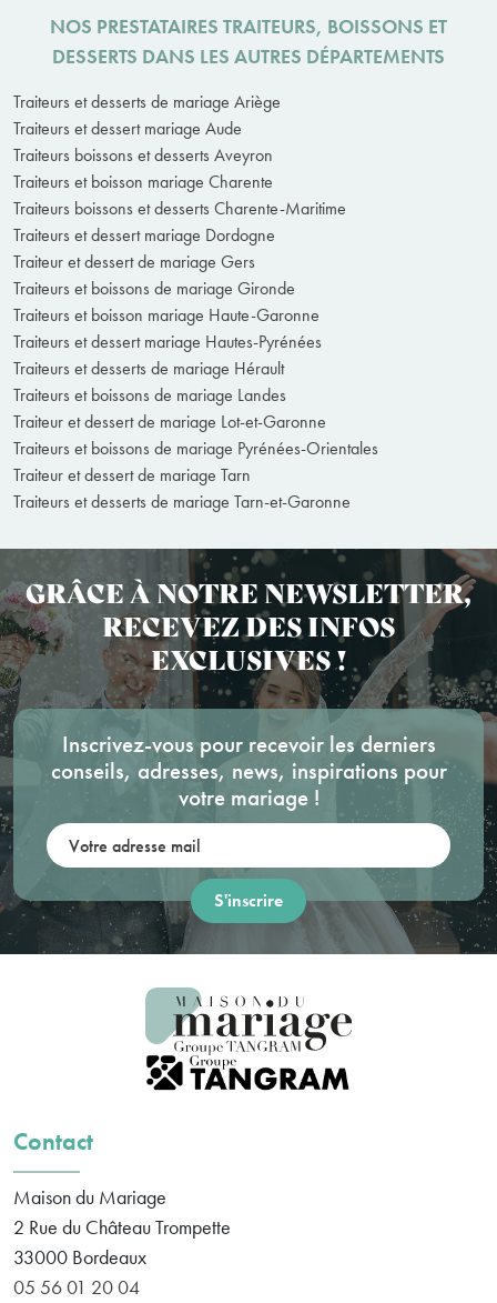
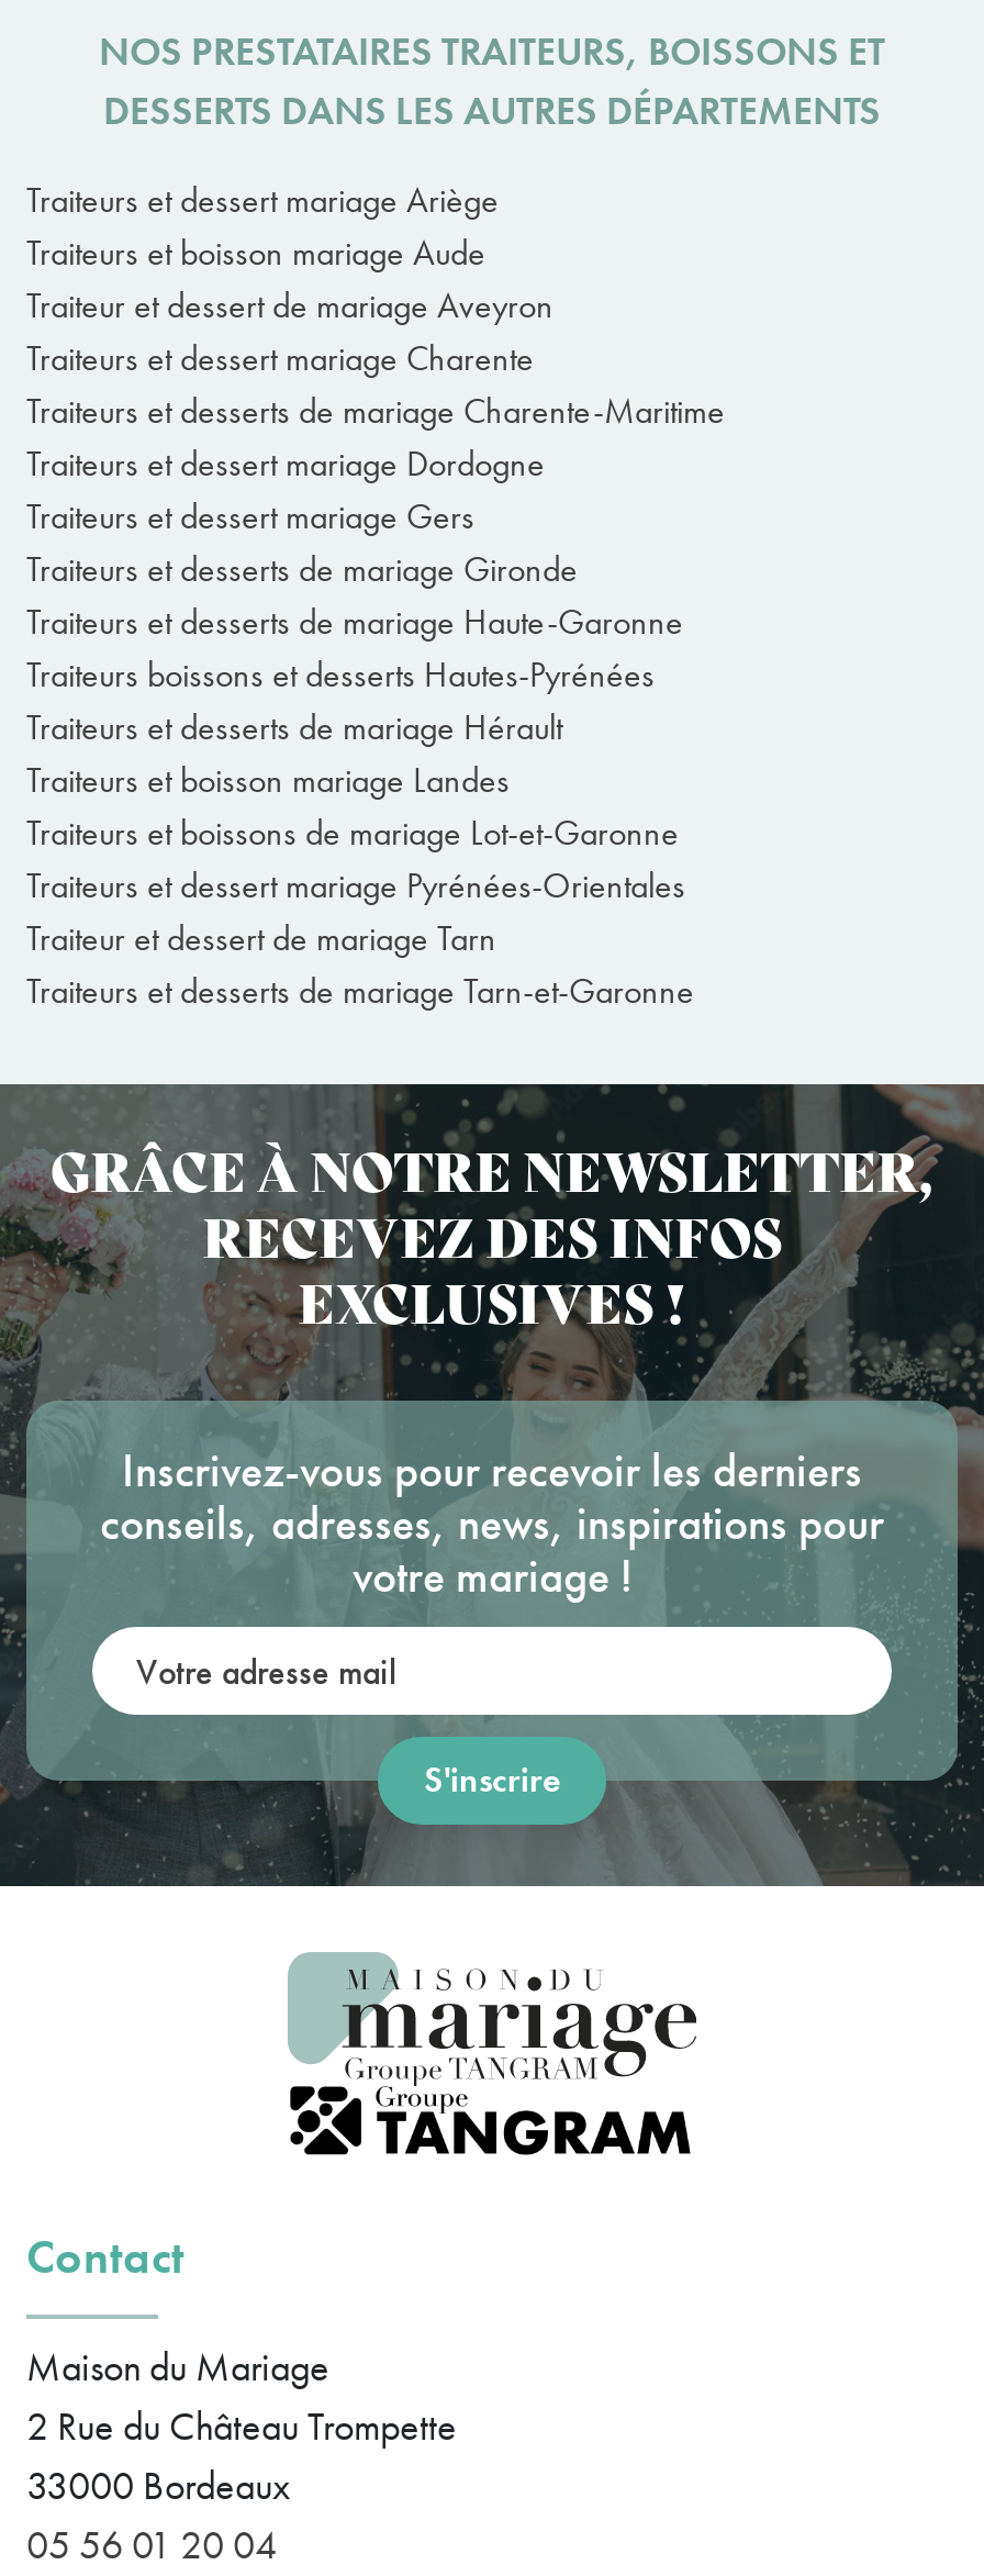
- Traiteurs et desserts de mariage Ariège
- Traiteurs et dessert mariage Aude
- Traiteurs boissons et desserts Aveyron
- Traiteurs et boisson mariage Charente
- Traiteurs boissons et desserts Charente-Maritime
+ Traiteurs et dessert mariage Ariège
+ Traiteurs et boisson mariage Aude
+ Traiteur et dessert de mariage Aveyron
+ Traiteurs et dessert mariage Charente
+ Traiteurs et desserts de mariage Charente-Maritime

- Traiteur et dessert de mariage Gers
- Traiteurs et boissons de mariage Gironde
- Traiteurs et boisson mariage Haute-Garonne
- Traiteurs et dessert mariage Hautes-Pyrénées
+ Traiteurs et dessert mariage Gers
+ Traiteurs et desserts de mariage Gironde
+ Traiteurs et desserts de mariage Haute-Garonne
+ Traiteurs boissons et desserts Hautes-Pyrénées

- Traiteurs et boissons de mariage Landes
- Traiteur et dessert de mariage Lot-et-Garonne
- Traiteurs et boissons de mariage Pyrénées-Orientales
+ Traiteurs et boisson mariage Landes
+ Traiteurs et boissons de mariage Lot-et-Garonne
+ Traiteurs et dessert mariage Pyrénées-Orientales
